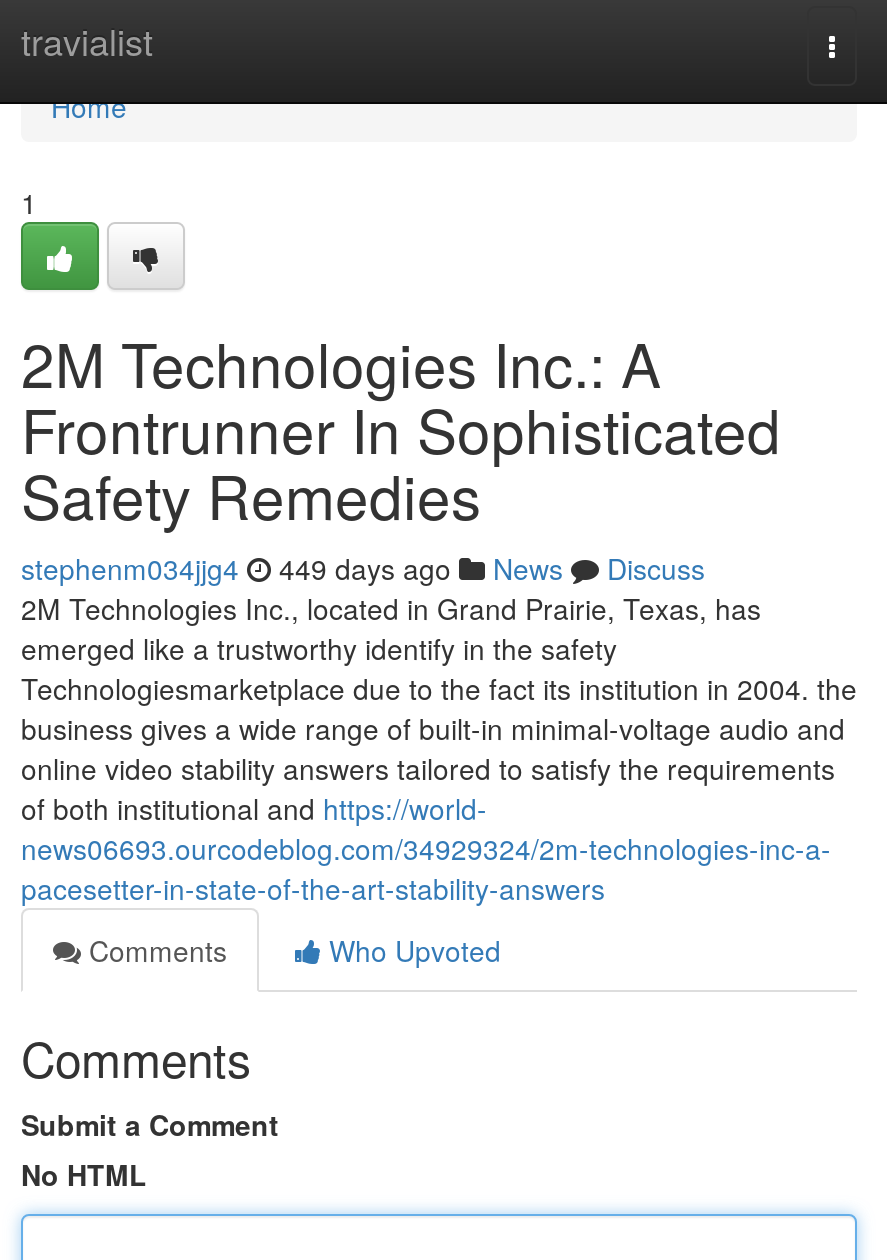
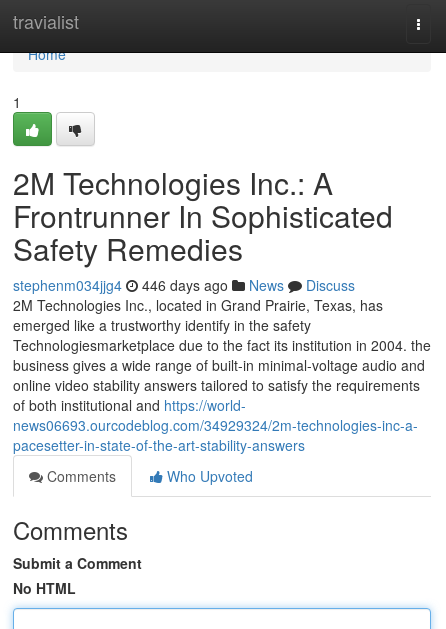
- stephenm034jjg4 449 days ago News Discuss
+ stephenm034jjg4 446 days ago News Discuss
